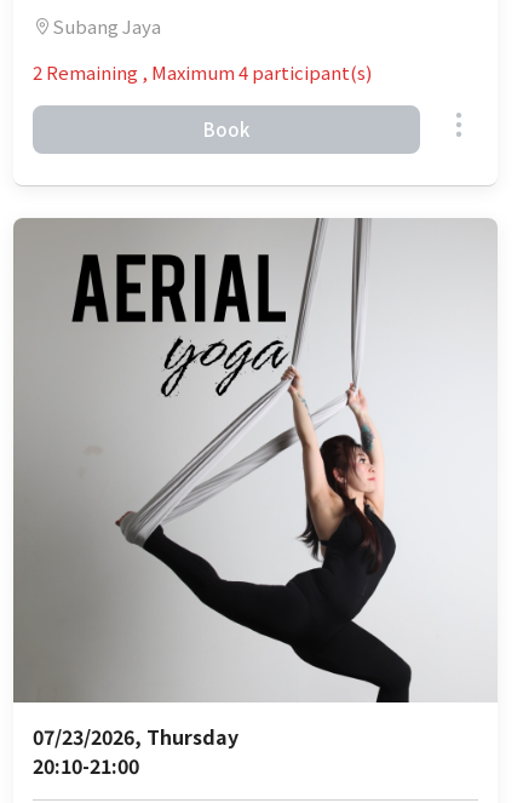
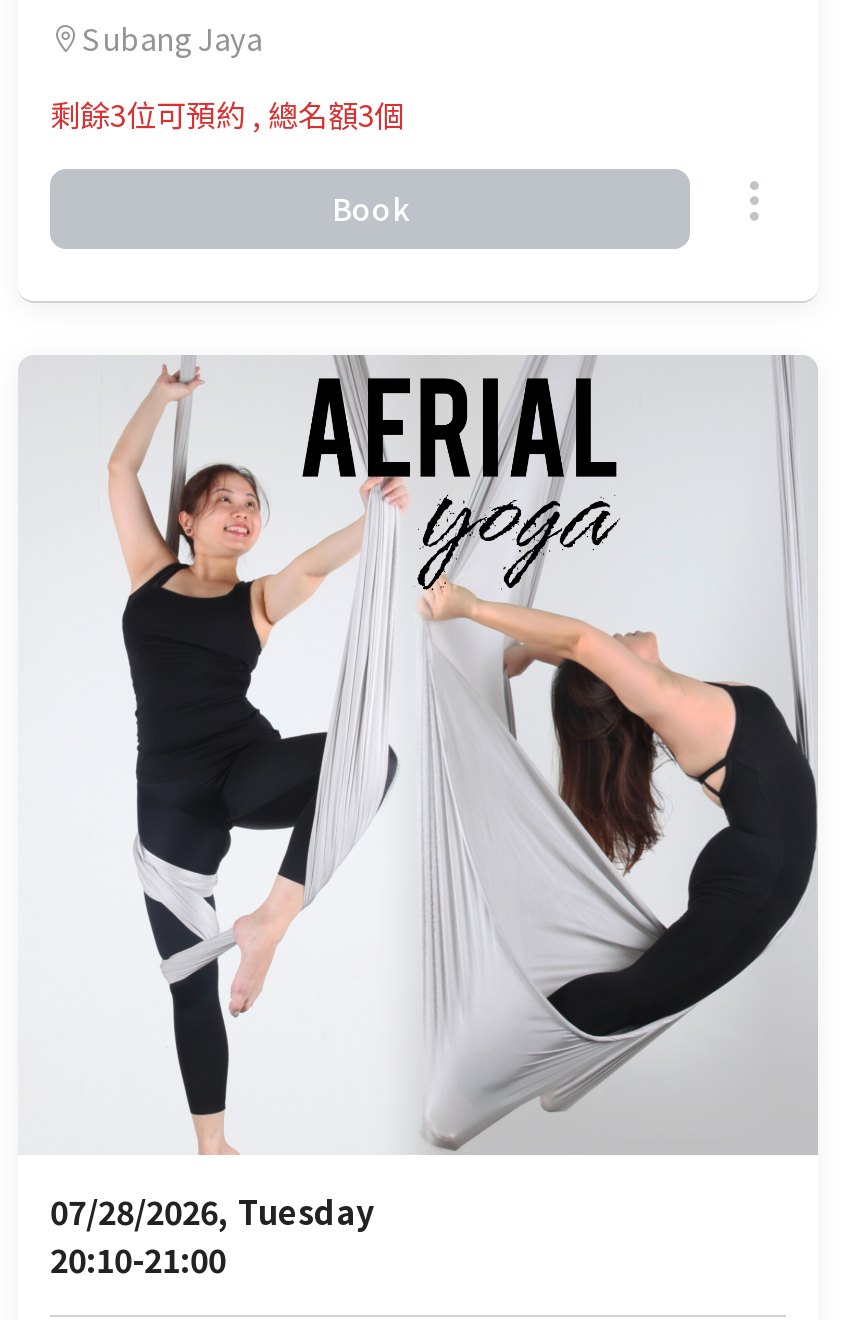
- 2 Remaining, Maximum 4 participant(s)
+ 剩餘3位可預約,總名額3個

- [image]
- 07/23/2026, Thursday
+ [image]
+ 07/28/2026, Tuesday
